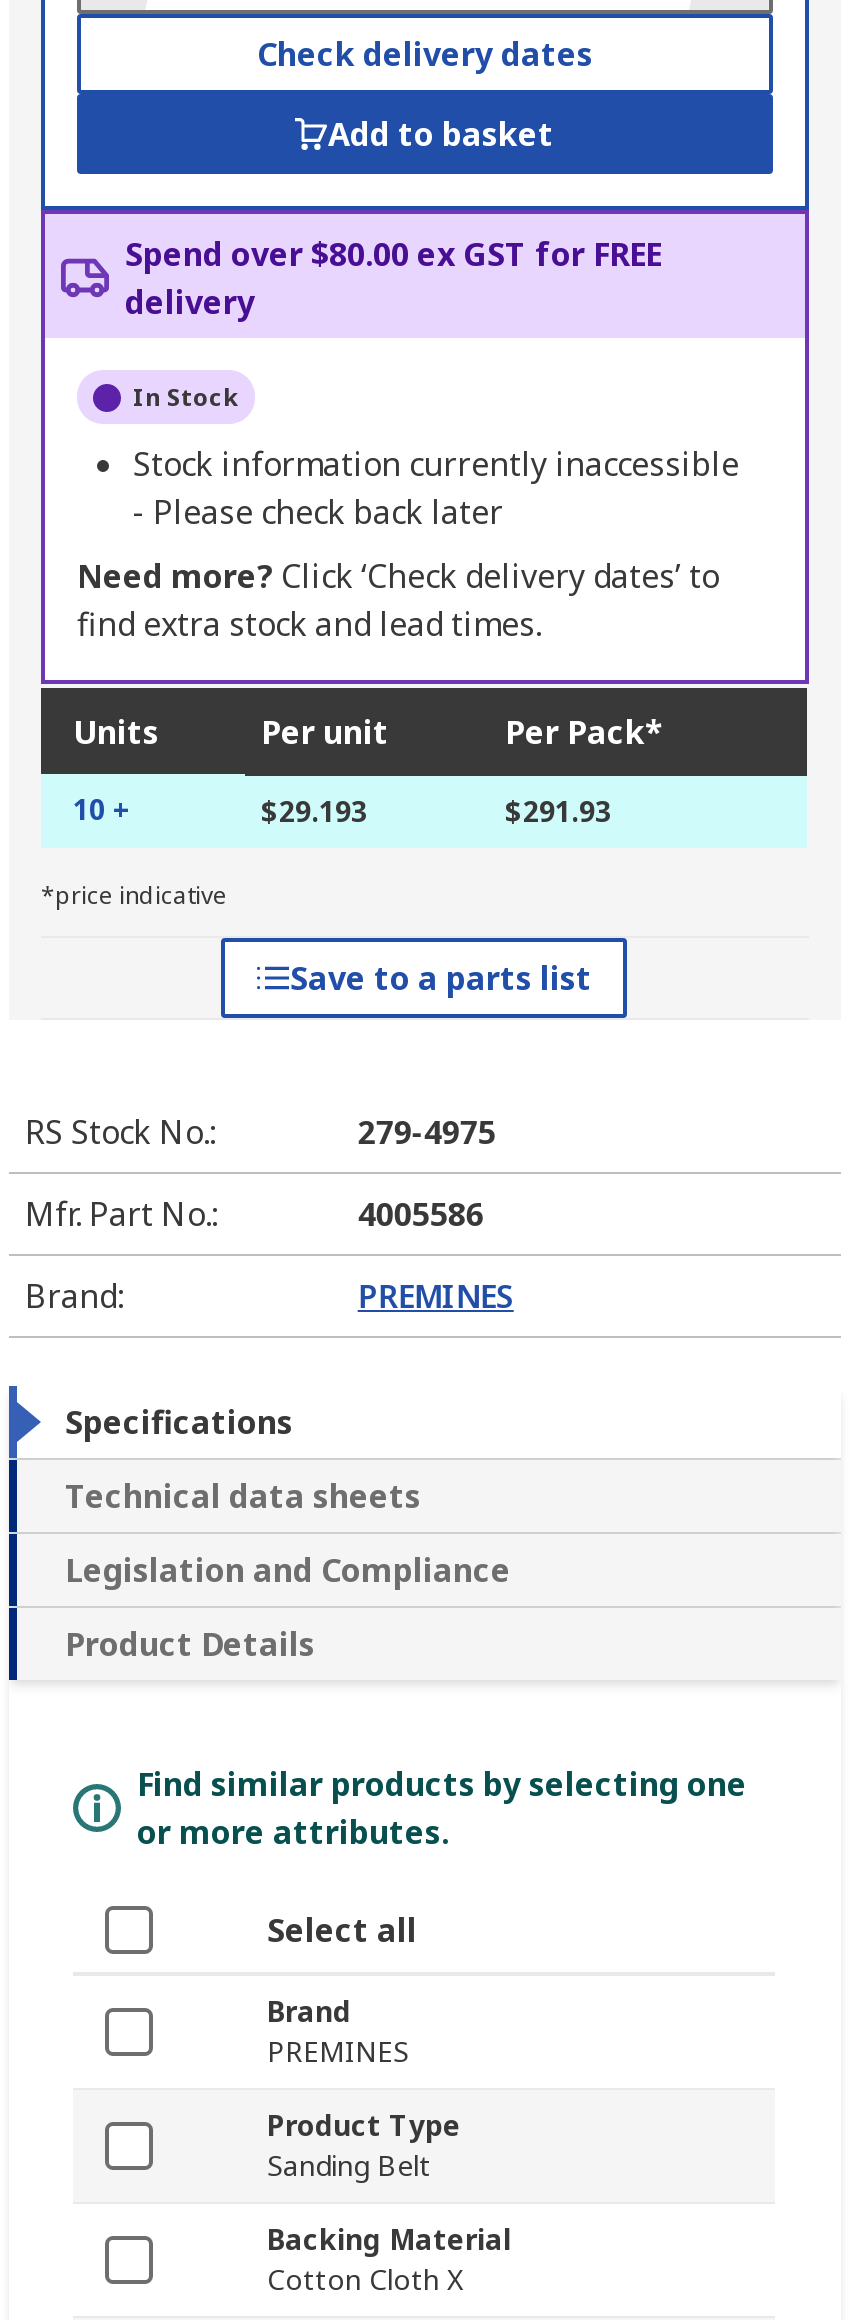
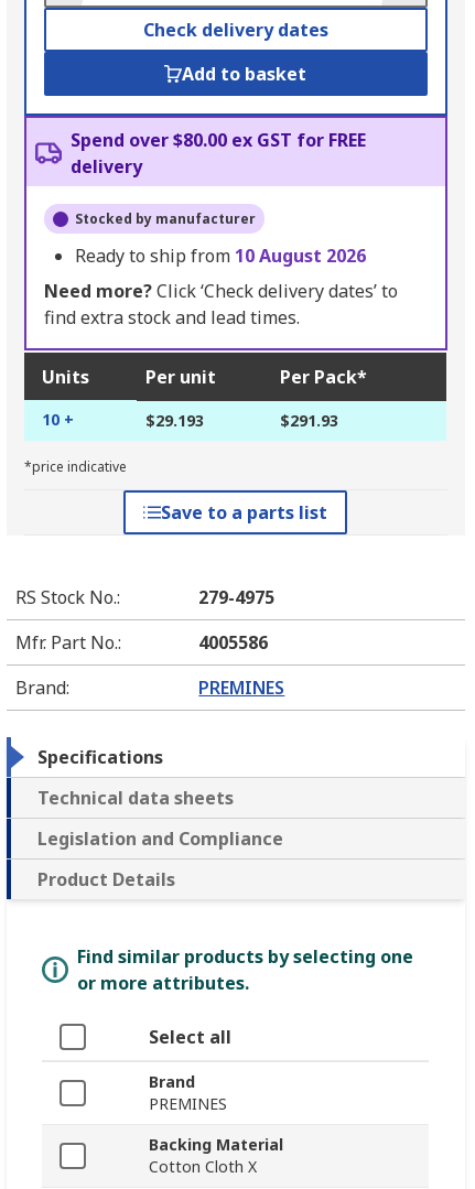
- In Stock
+ Stocked by manufacturer

- Stock information currently inaccessible
- - Please check back later
+ Ready to ship from 10 August 2026

- Product Type
- Sanding Belt
